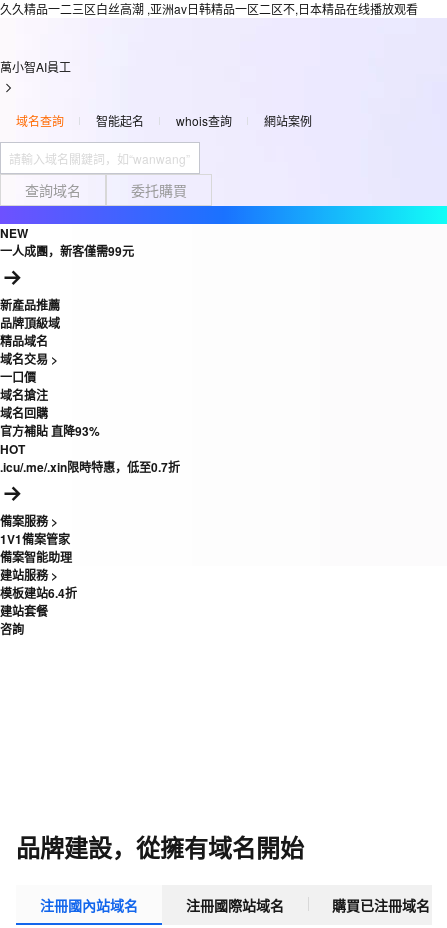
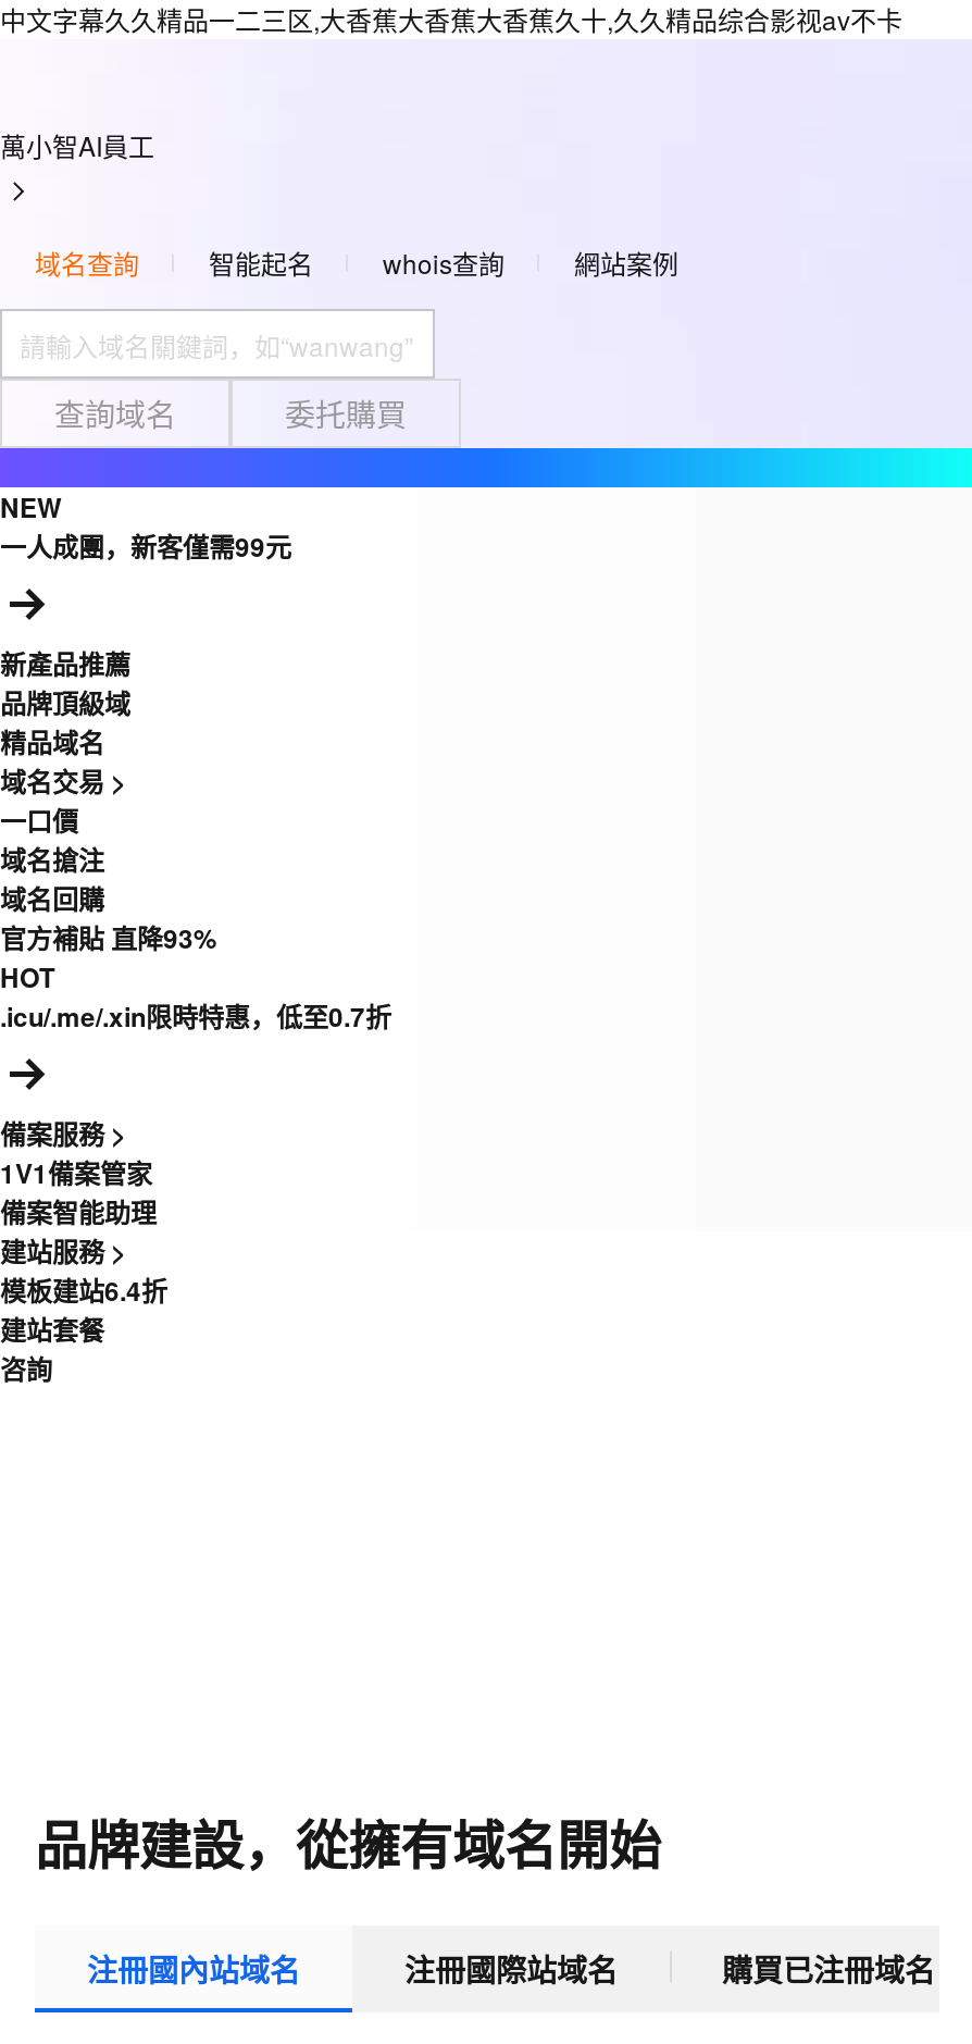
- 久久精品一二三区白丝高潮 ,亚洲av日韩精品一区二区不,日本精品在线播放观看
+ 中文字幕久久精品一二三区,大香蕉大香蕉大香蕉久十,久久精品综合影视av不卡
